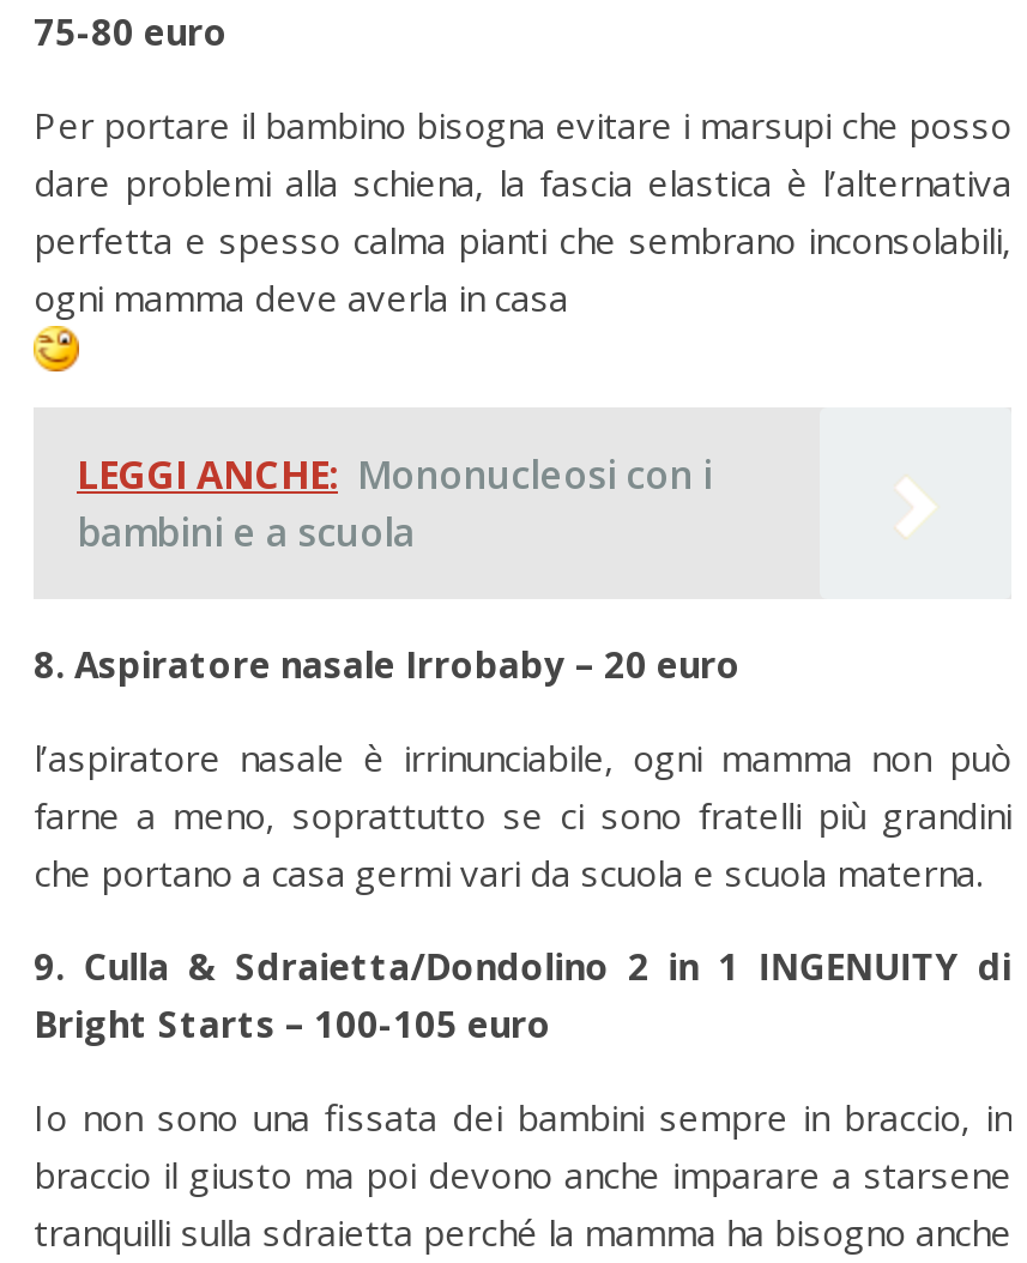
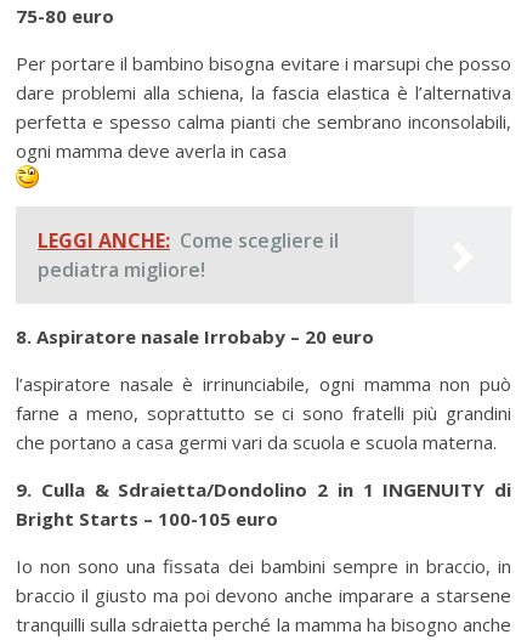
- LEGGI ANCHE: Mononucleosi con i
- bambini e a scuola
+ LEGGI ANCHE: Come scegliere il
+ pediatra migliore!
